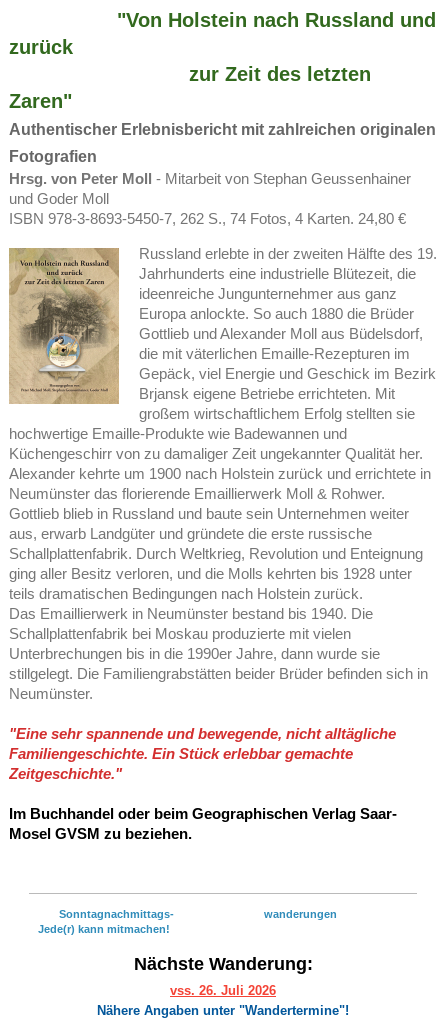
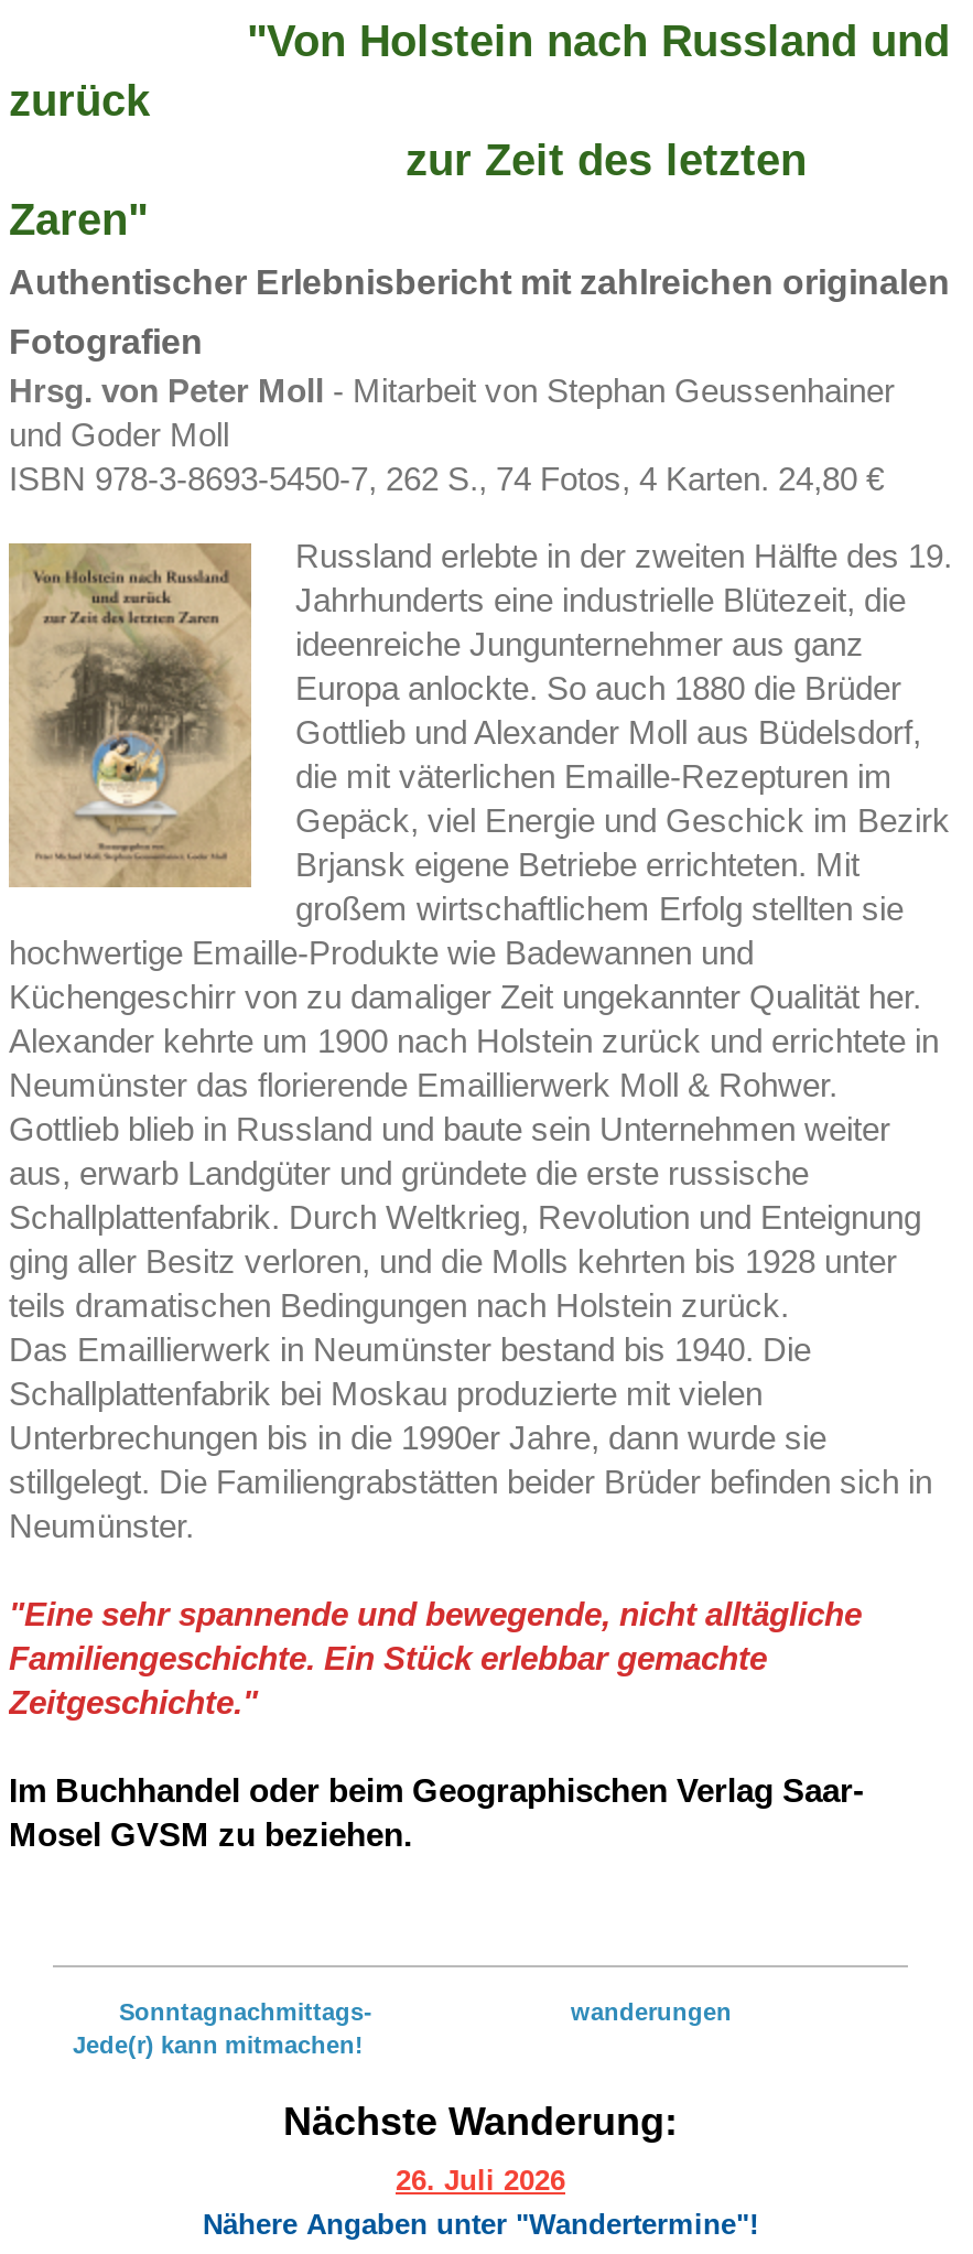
- vss. 26. Juli 2026
+ 26. Juli 2026
